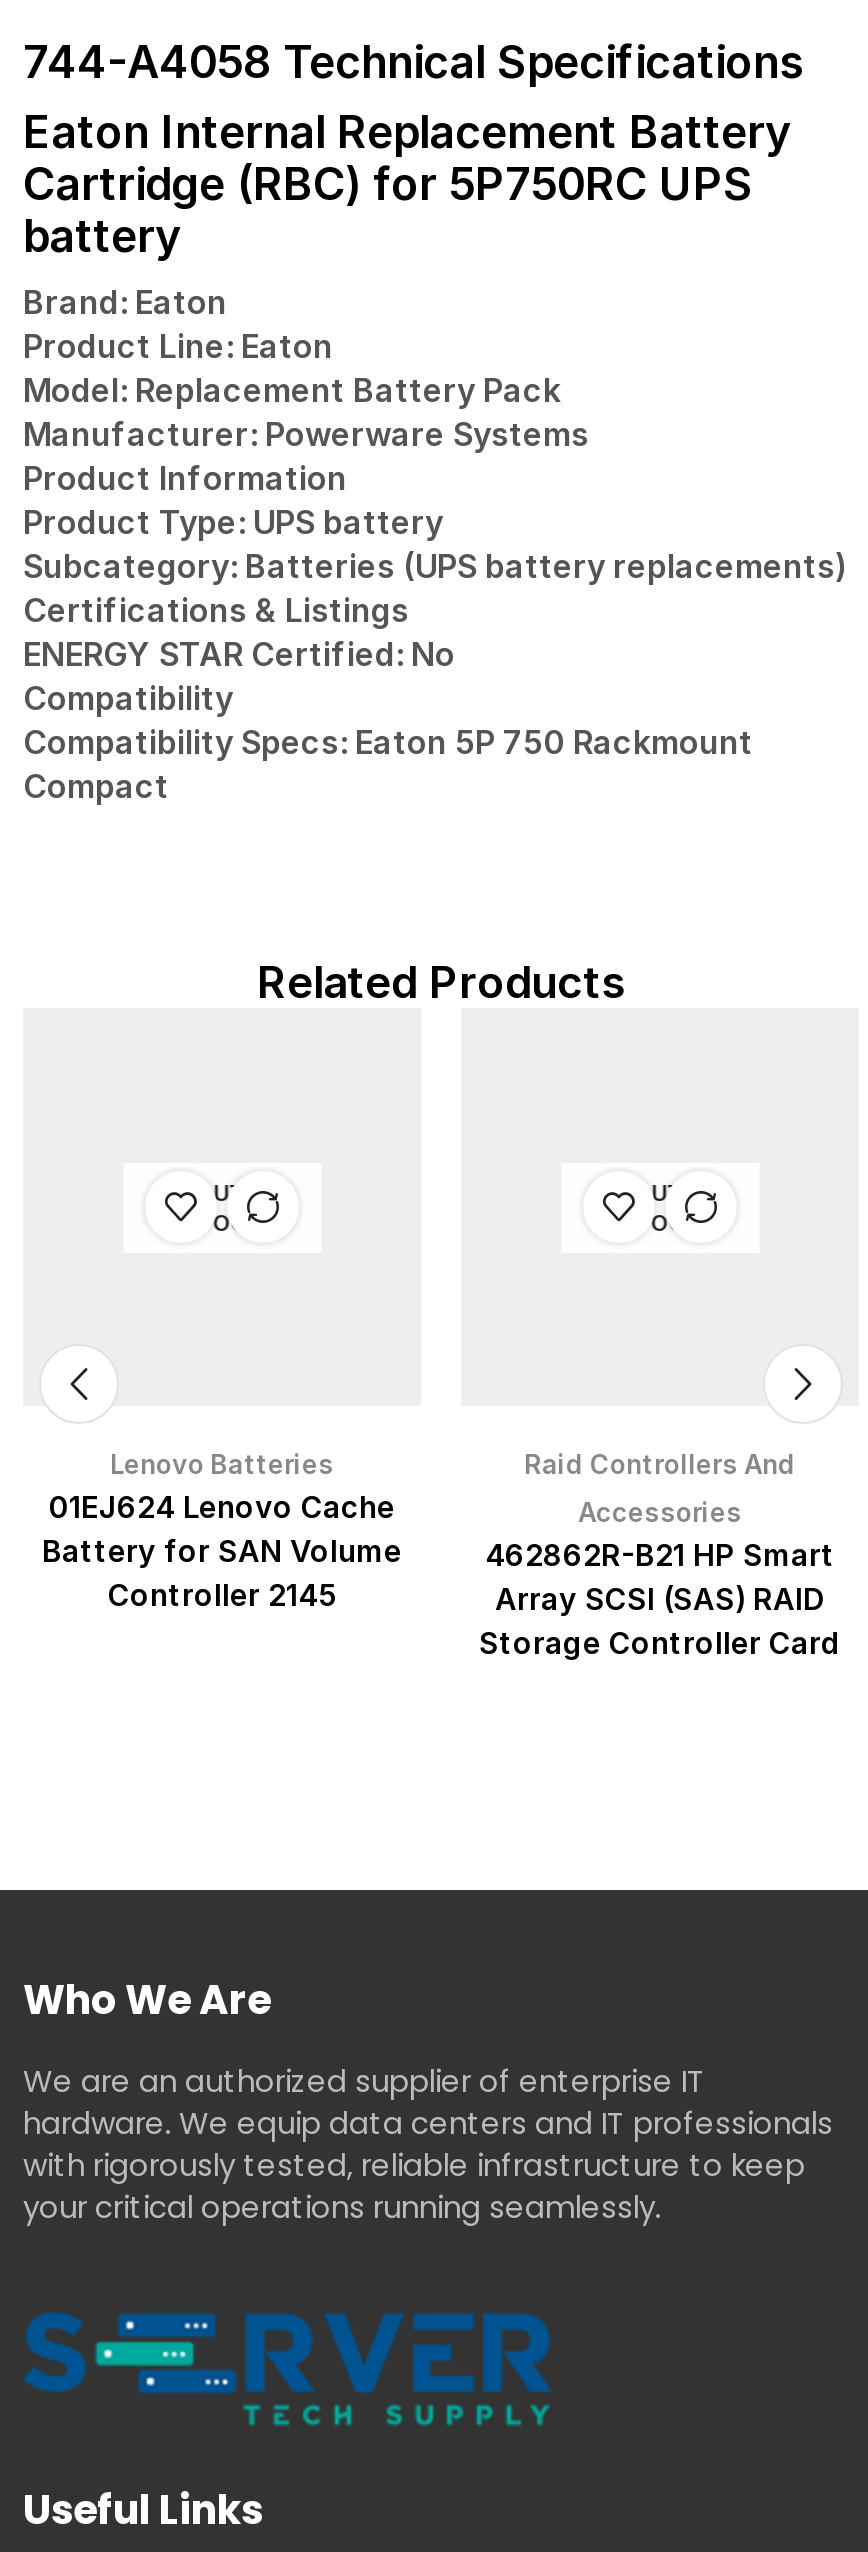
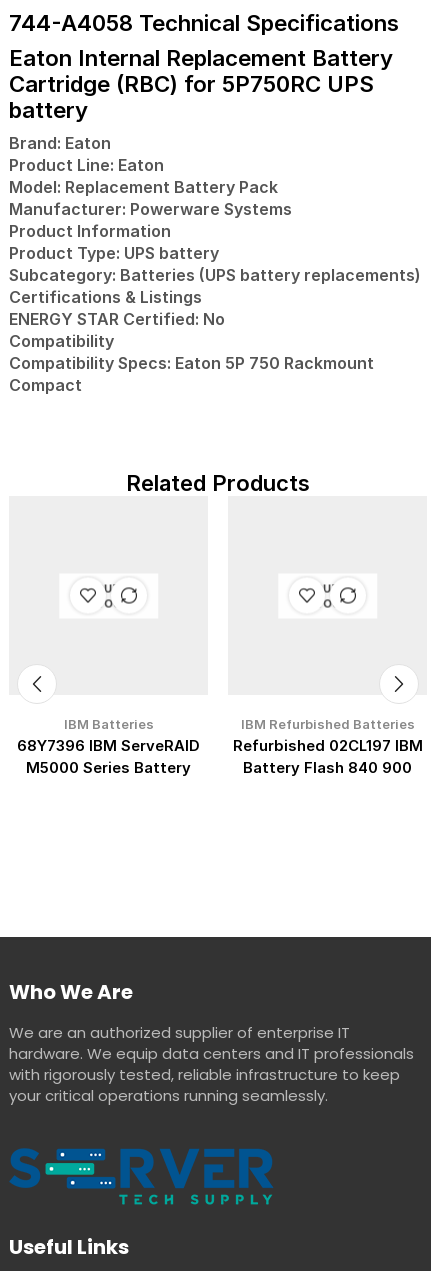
- Lenovo Batteries
- 01EJ624 Lenovo Cache
- Battery for SAN Volume
- Controller 2145
+ IBM Batteries
+ 68Y7396 IBM ServeRAID
+ M5000 Series Battery

- Raid Controllers And
- Accessories
- 462862R-B21 HP Smart
- Array SCSI (SAS) RAID
- Storage Controller Card
+ IBM Refurbished Batteries
+ Refurbished 02CL197 IBM
+ Battery Flash 840 900
